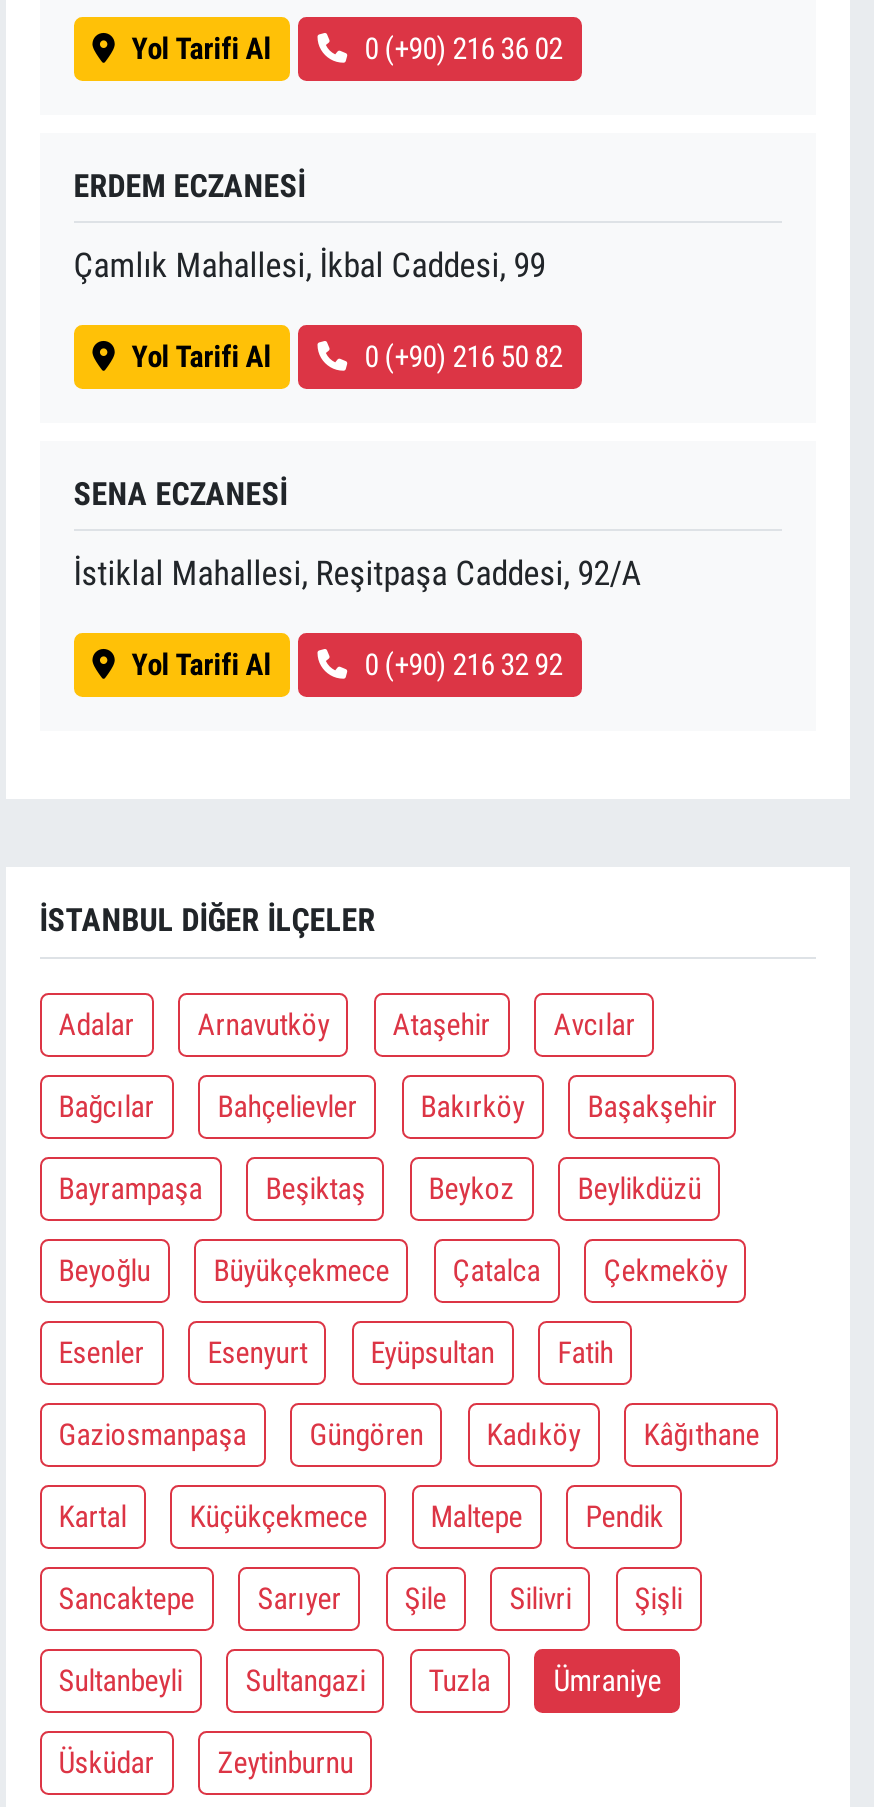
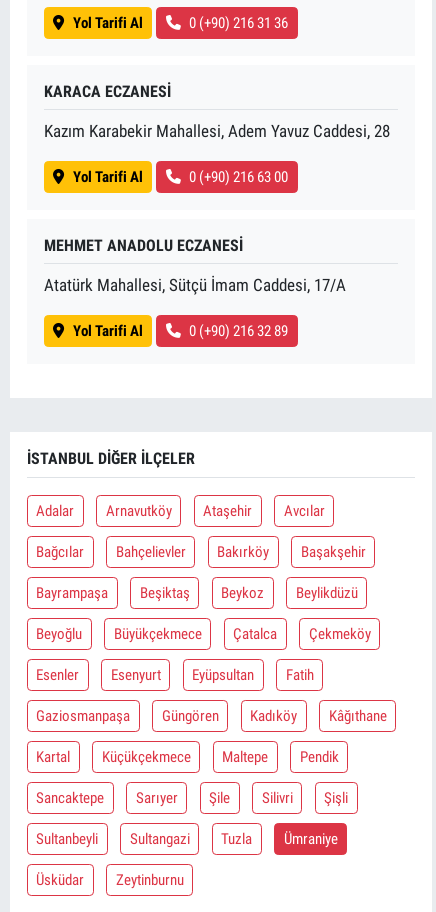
- 0 (+90) 216 36 02
+ 0 (+90) 216 31 36

- ERDEM ECZANESİ
+ KARACA ECZANESİ

- Çamlık Mahallesi, İkbal Caddesi, 99
+ Kazım Karabekir Mahallesi, Adem Yavuz Caddesi, 28

- 0 (+90) 216 50 82
+ 0 (+90) 216 63 00

- SENA ECZANESİ
+ MEHMET ANADOLU ECZANESİ

- İstiklal Mahallesi, Reşitpaşa Caddesi, 92/A
+ Atatürk Mahallesi, Sütçü İmam Caddesi, 17/A

- 0 (+90) 216 32 92
+ 0 (+90) 216 32 89
